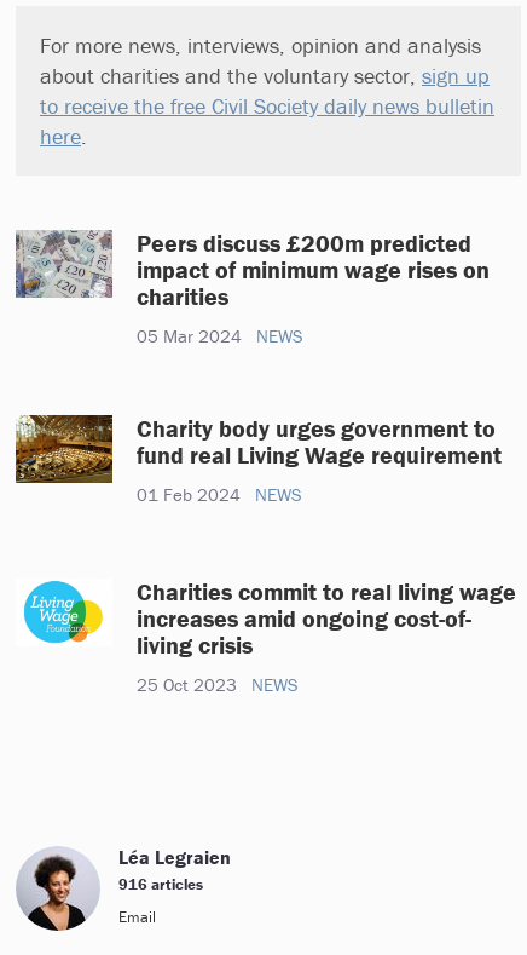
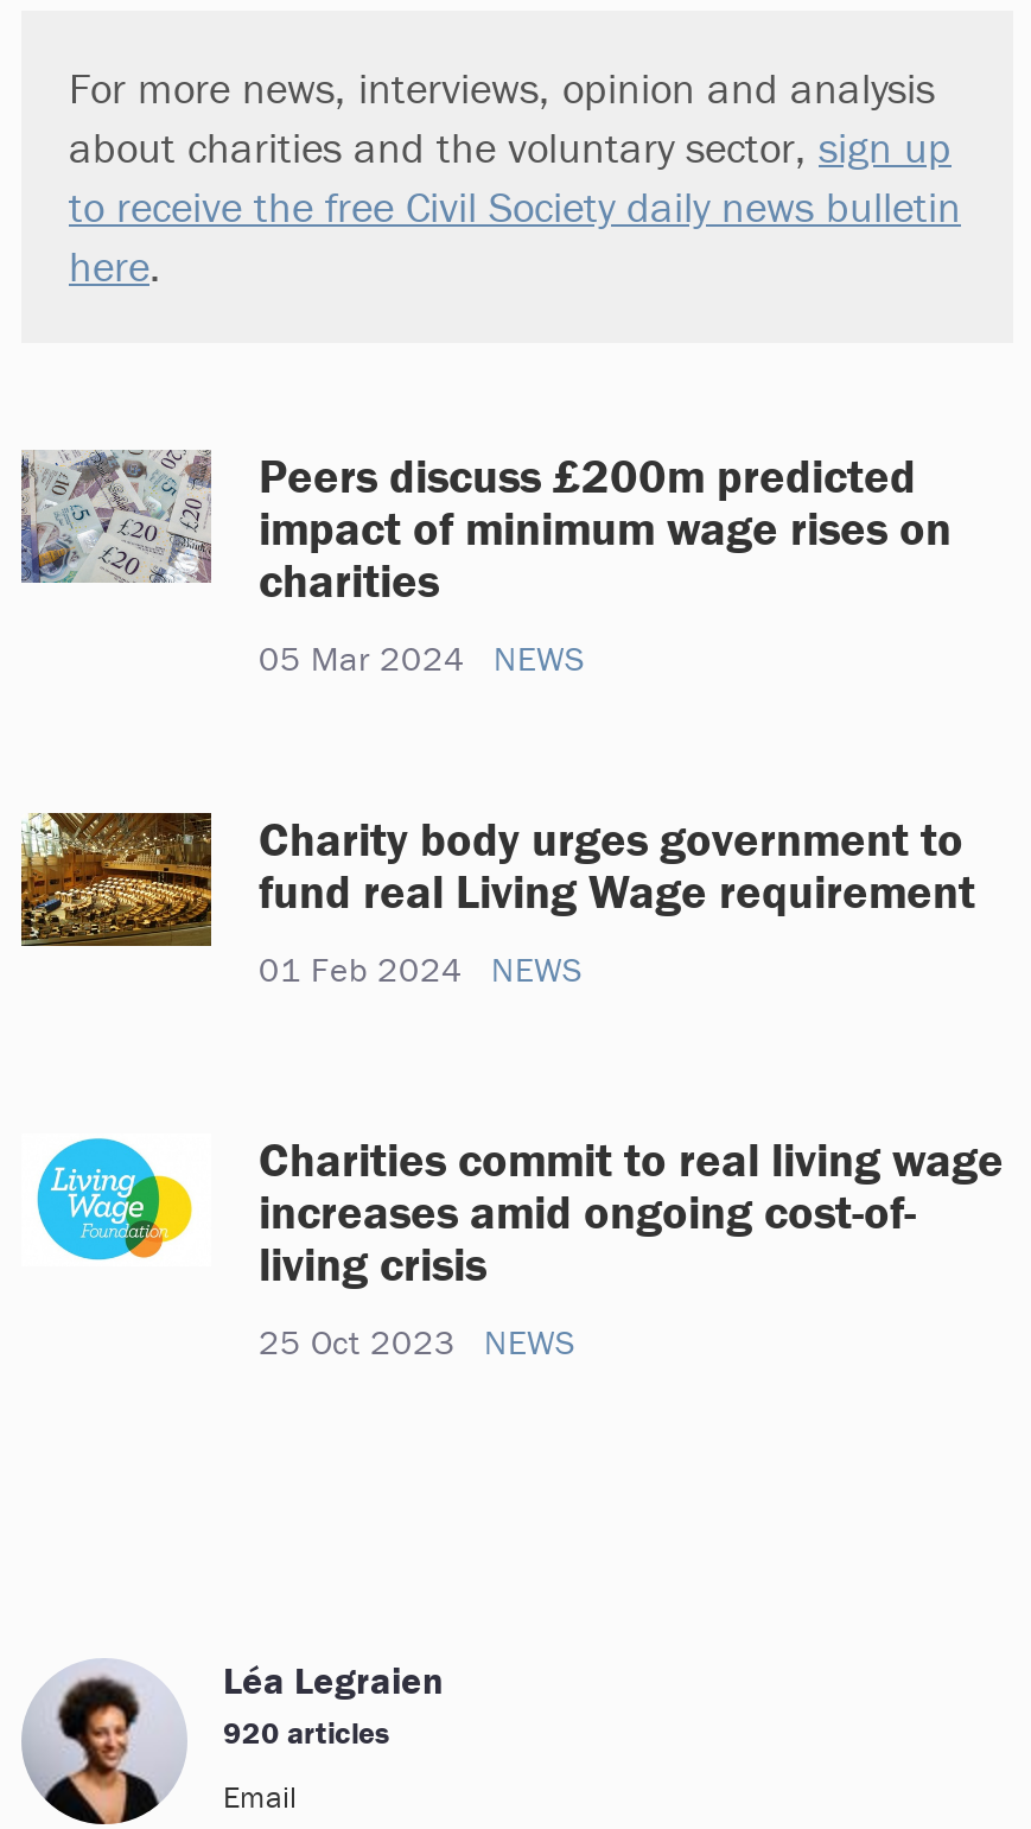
- 916 articles
+ 920 articles
